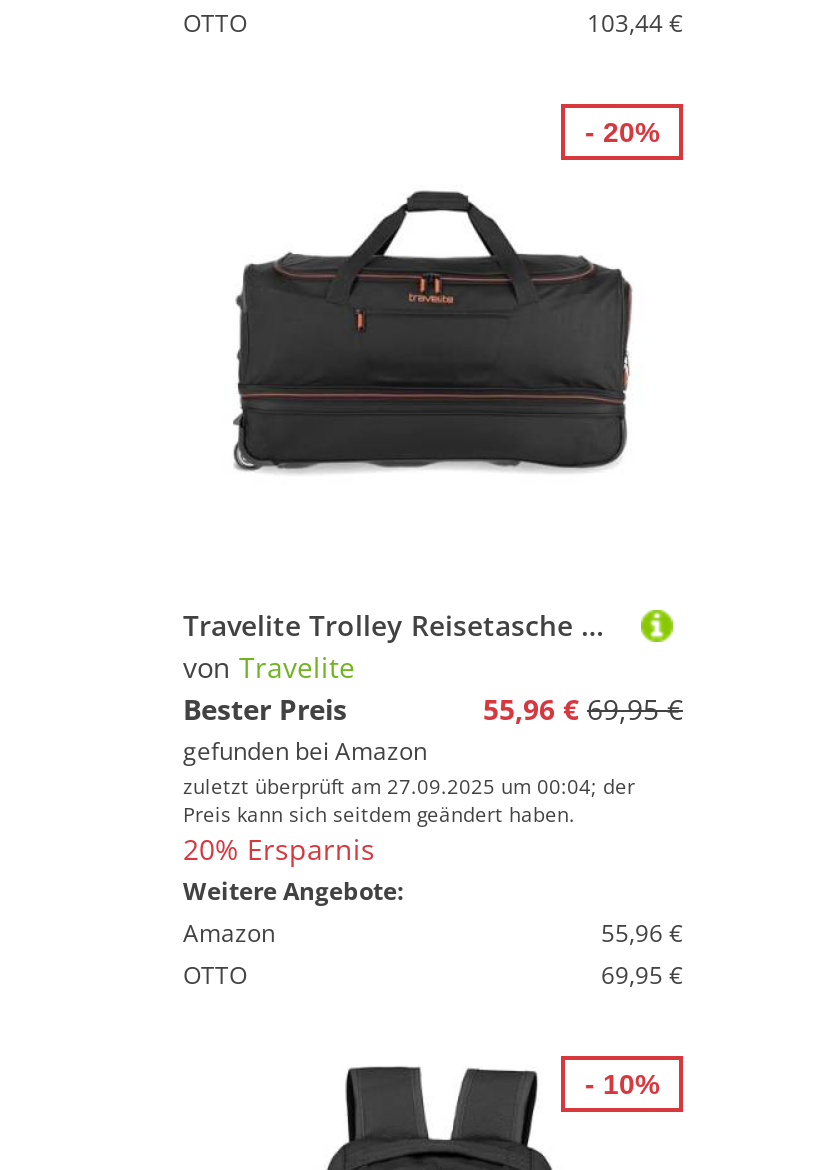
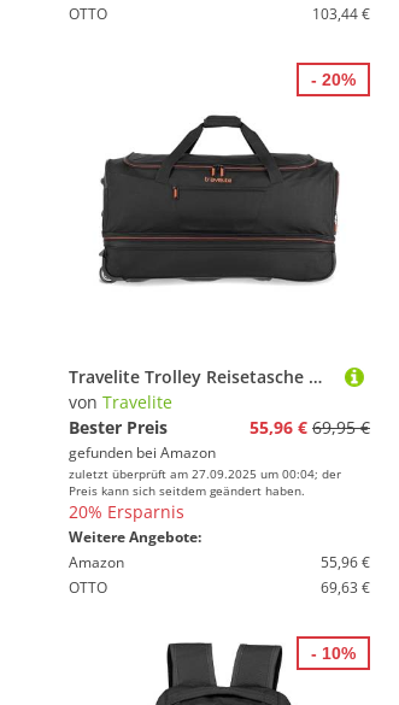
- 69,95 €
+ 69,63 €
